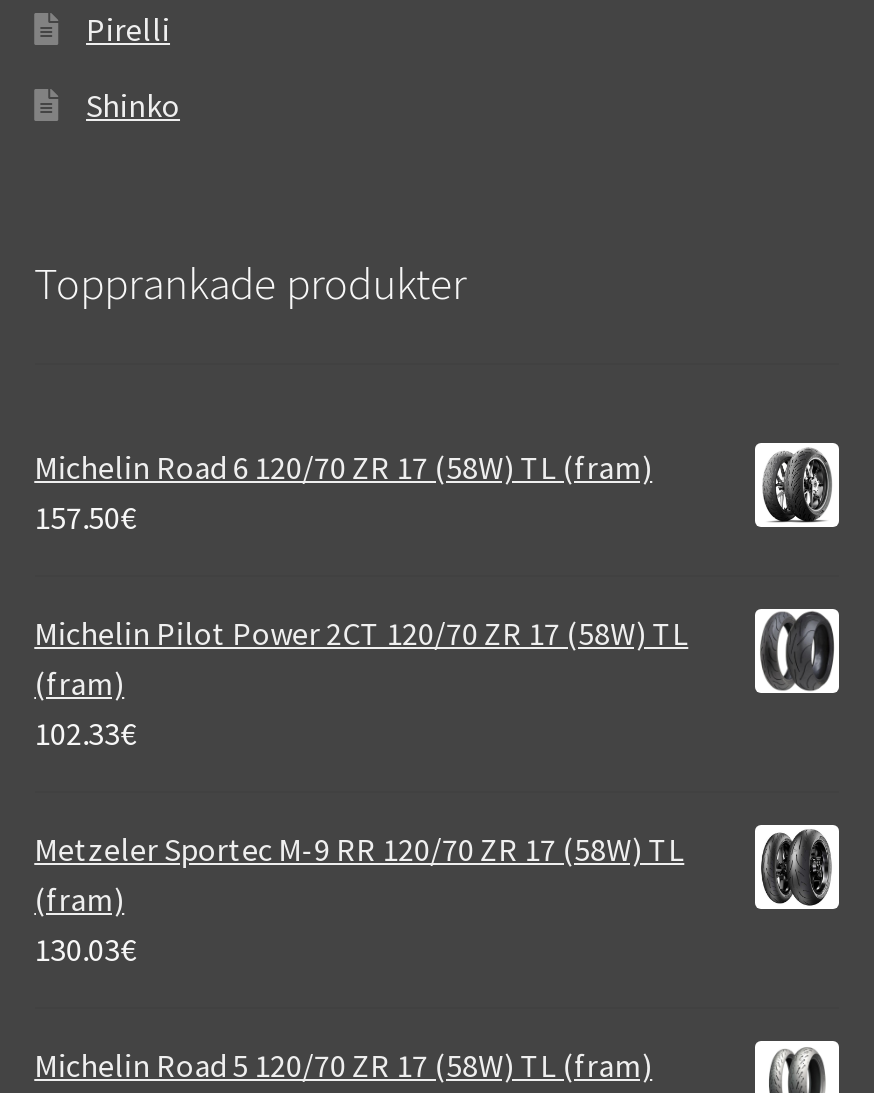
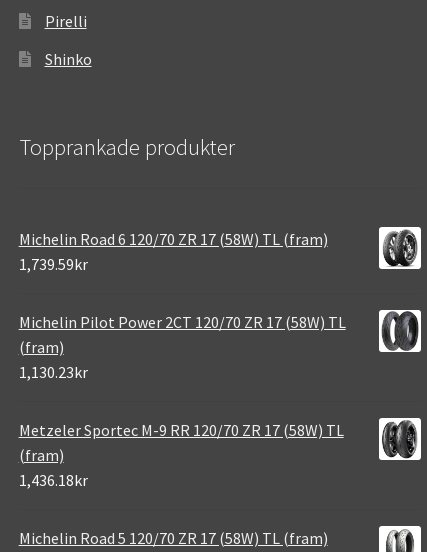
- 157.50€
+ 1,739.59kr

- 102.33€
+ 1,130.23kr

- 130.03€
+ 1,436.18kr
